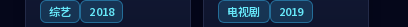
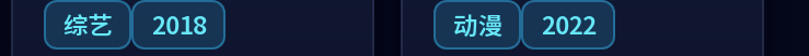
- 电视剧
- 2019
+ 动漫
+ 2022
